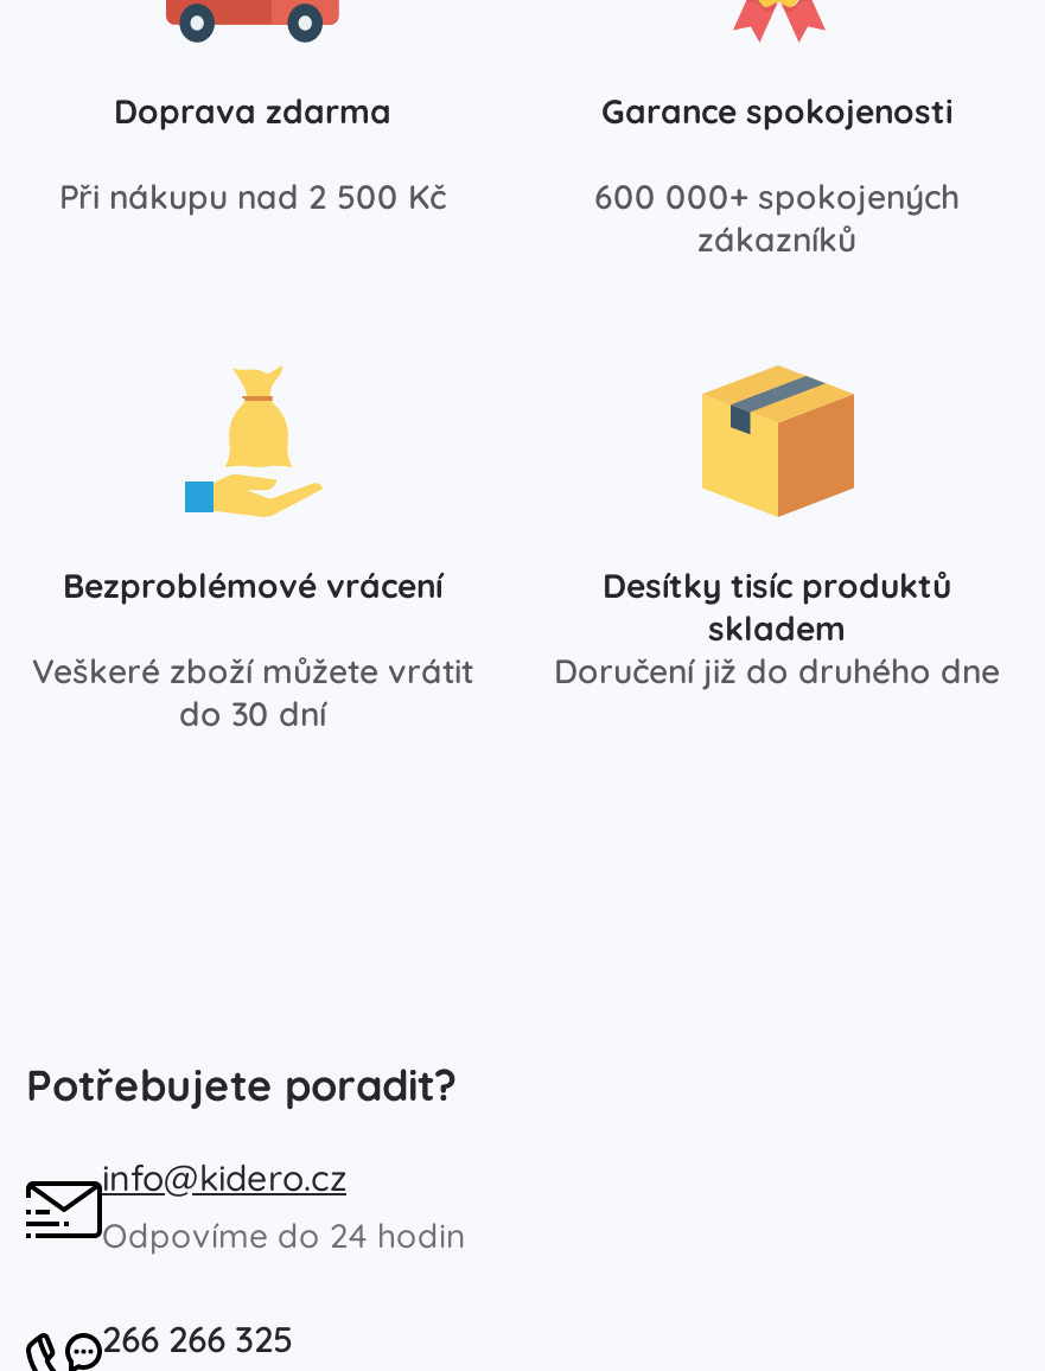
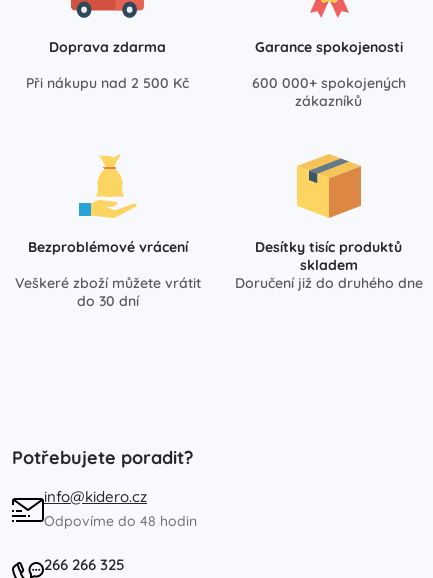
- Odpovíme do 24 hodin
+ Odpovíme do 48 hodin
